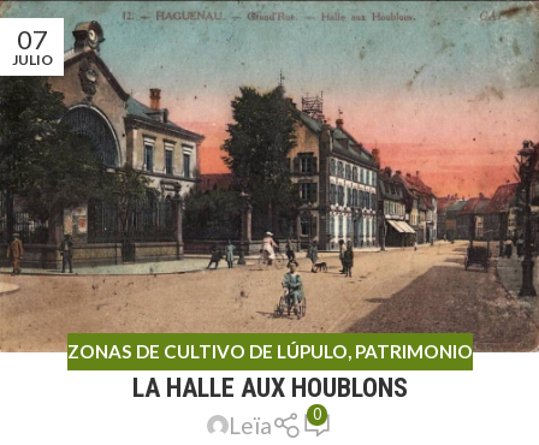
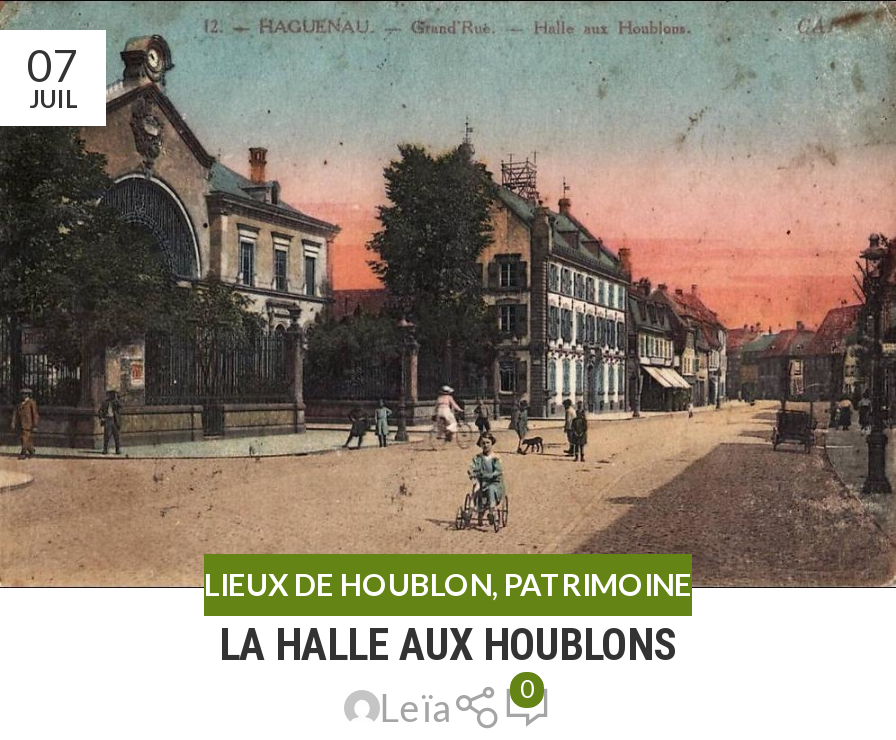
- JULIO
+ JUIL

- ZONAS DE CULTIVO DE LÚPULO, PATRIMONIO
+ LIEUX DE HOUBLON, PATRIMOINE
